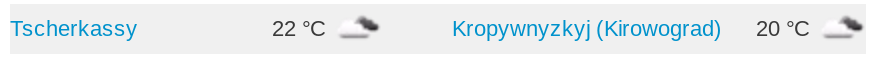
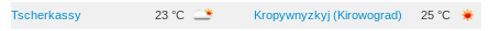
- 22 °C
+ 23 °C

- Kropywnyzkyj (Kirowograd) 20 °C
+ Kropywnyzkyj (Kirowograd) 25 °C
